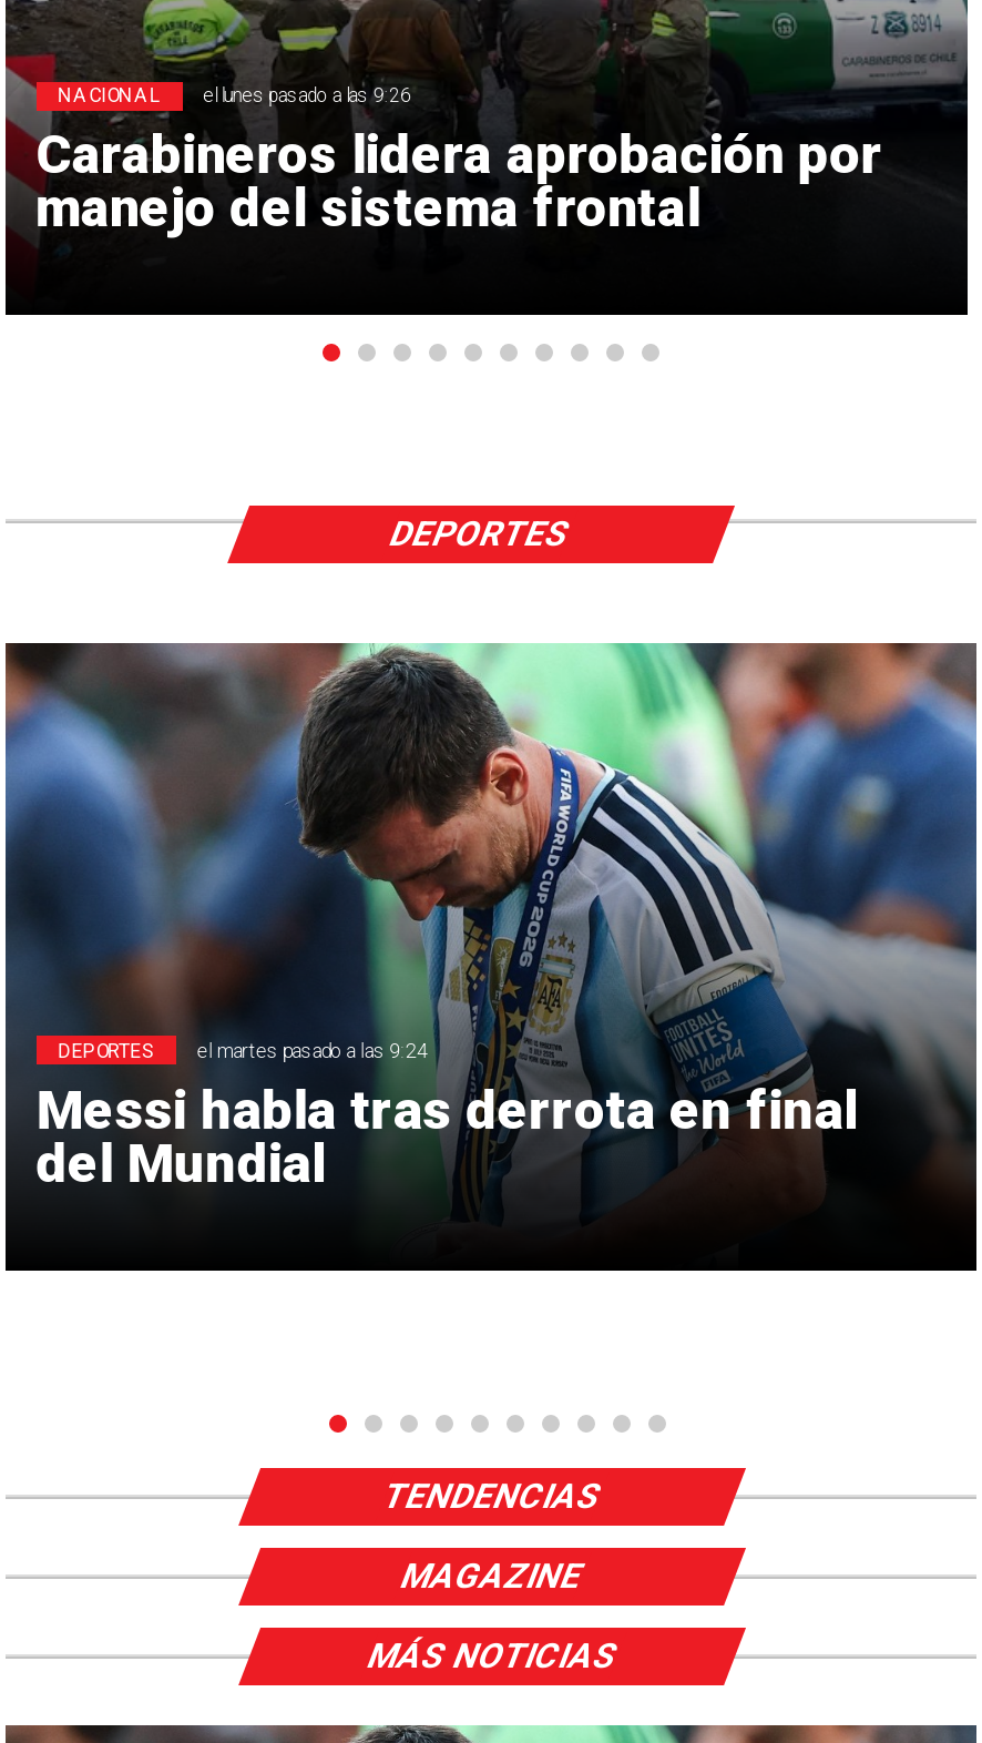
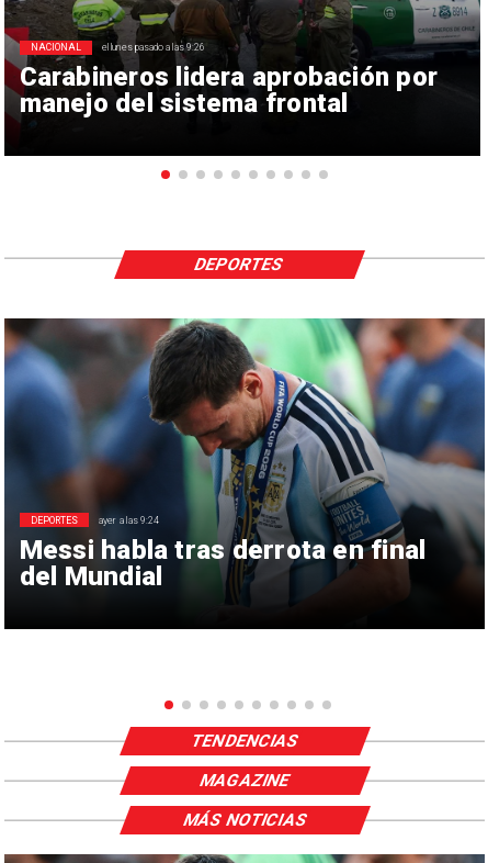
- el martes pasado a las 9:24
+ ayer a las 9:24
